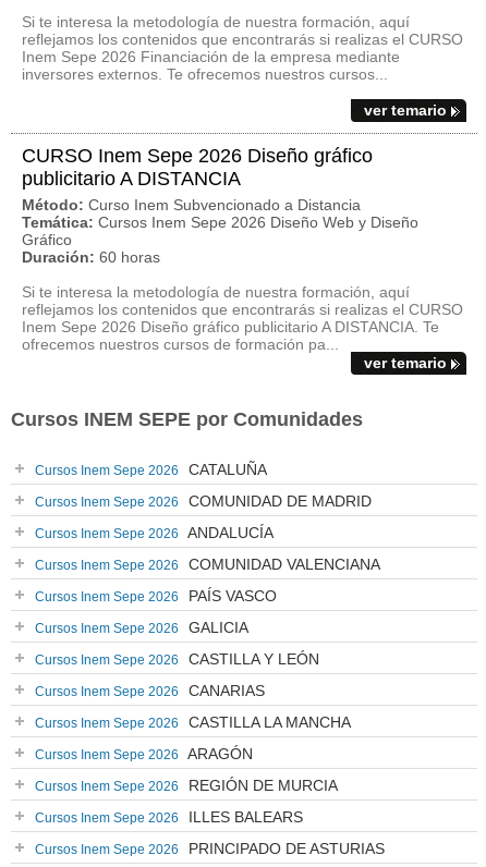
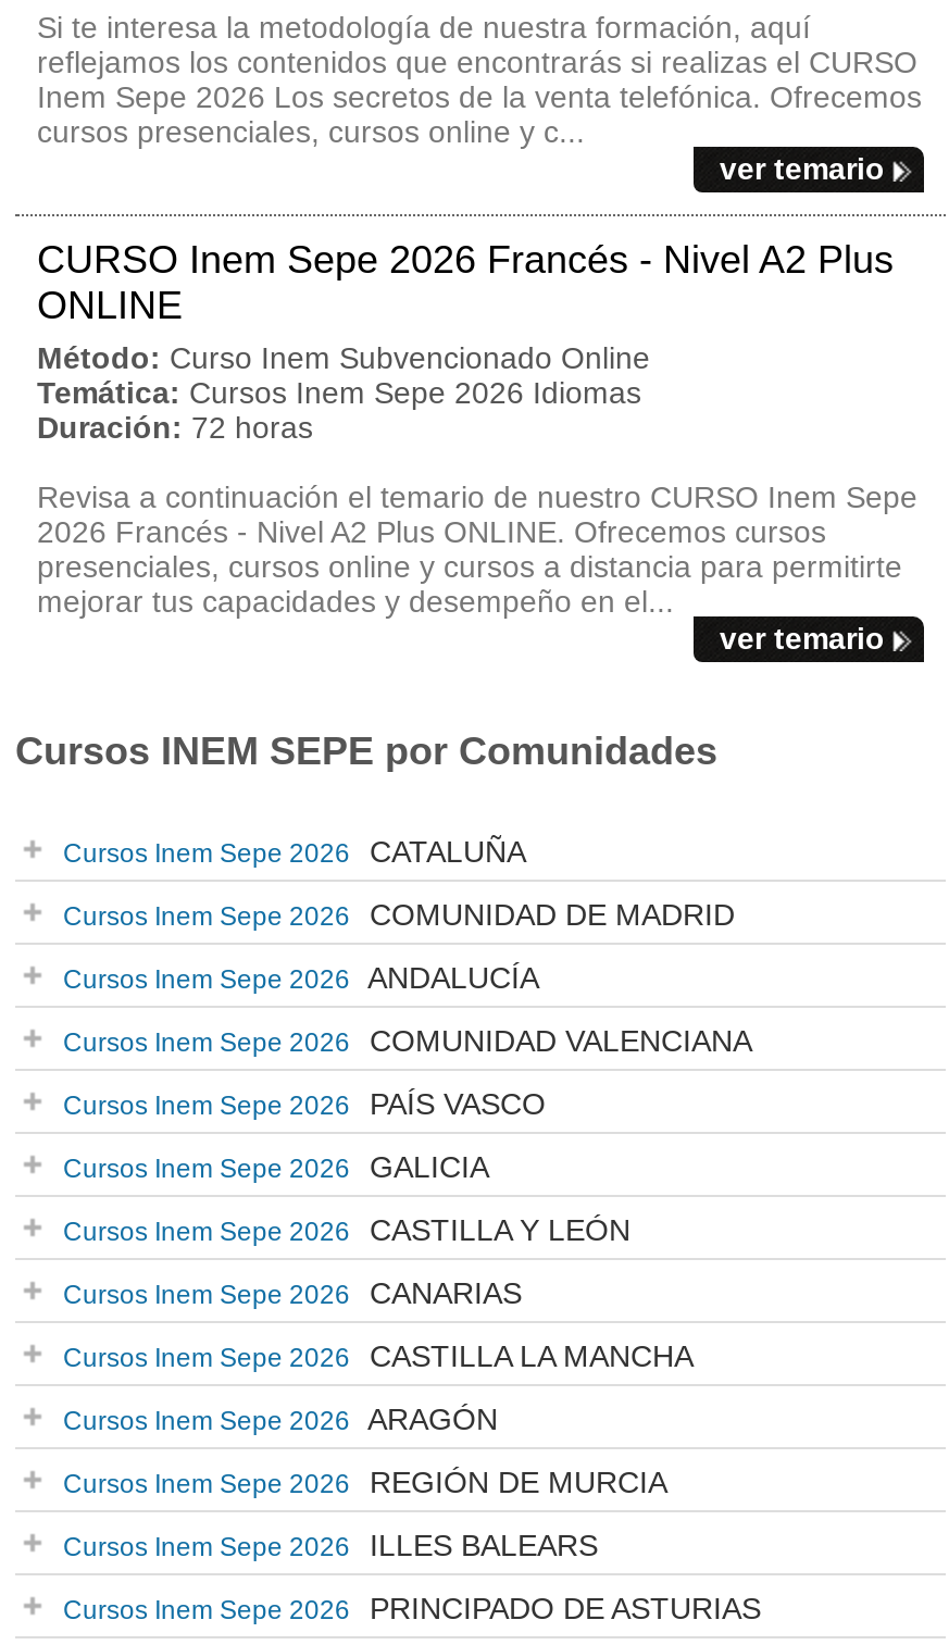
- Inem Sepe 2026 Financiación de la empresa mediante
- inversores externos. Te ofrecemos nuestros cursos...
+ Inem Sepe 2026 Los secretos de la venta telefónica. Ofrecemos
+ cursos presenciales, cursos online y c...

- CURSO Inem Sepe 2026 Diseño gráfico
- publicitario A DISTANCIA
- Método: Curso Inem Subvencionado a Distancia
- Temática: Cursos Inem Sepe 2026 Diseño Web y Diseño
- Gráfico
- Duración: 60 horas
+ CURSO Inem Sepe 2026 Francés - Nivel A2 Plus
+ ONLINE
+ Método: Curso Inem Subvencionado Online
+ Temática: Cursos Inem Sepe 2026 Idiomas
+ Duración: 72 horas

- Si te interesa la metodología de nuestra formación, aquí
- reflejamos los contenidos que encontrarás si realizas el CURSO
- Inem Sepe 2026 Diseño gráfico publicitario A DISTANCIA. Te
- ofrecemos nuestros cursos de formación pa...
+ Revisa a continuación el temario de nuestro CURSO Inem Sepe
+ 2026 Francés - Nivel A2 Plus ONLINE. Ofrecemos cursos
+ presenciales, cursos online y cursos a distancia para permitirte
+ mejorar tus capacidades y desempeño en el...
